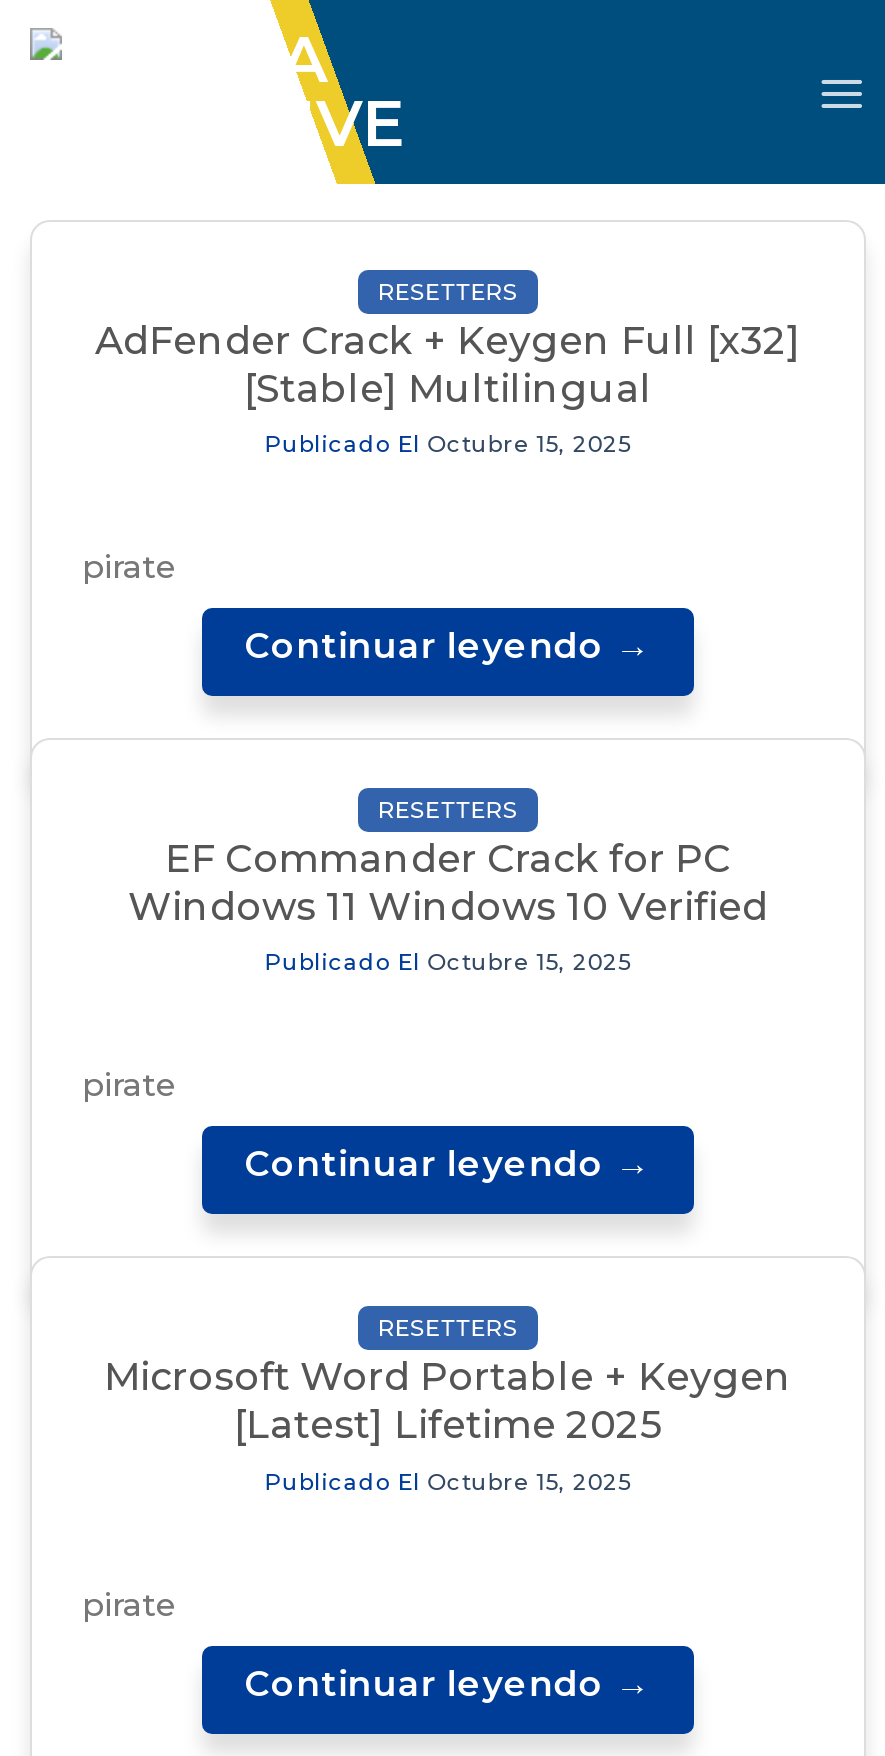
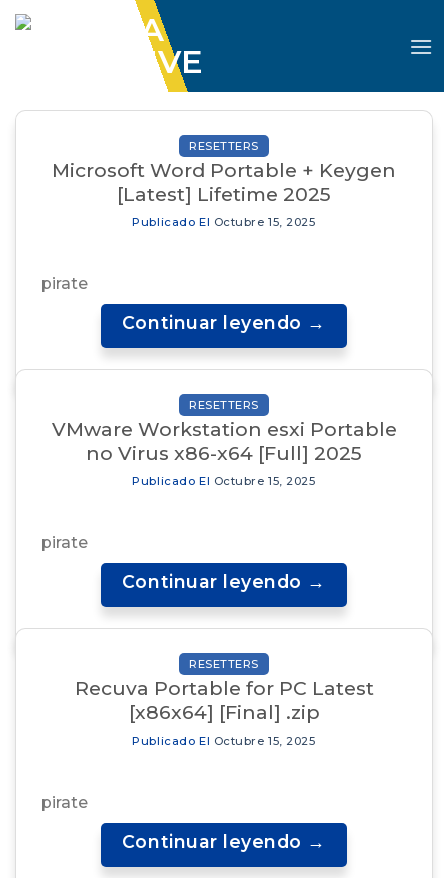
- AdFender Crack + Keygen Full [x32]
- [Stable] Multilingual

- EF Commander Crack for PC
- Windows 11 Windows 10 Verified
+ VMware Workstation esxi Portable
+ no Virus x86-x64 [Full] 2025

moved up: Microsoft Word Portable + Keygen | [Latest] Lifetime 2025

+ Recuva Portable for PC Latest
+ [x86x64] [Final] .zip
